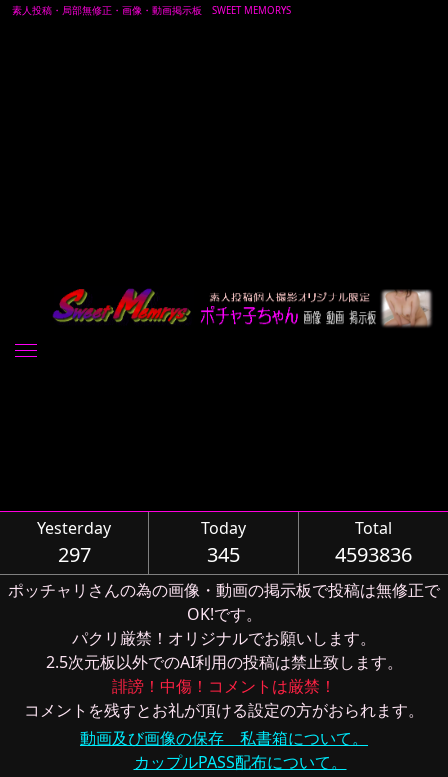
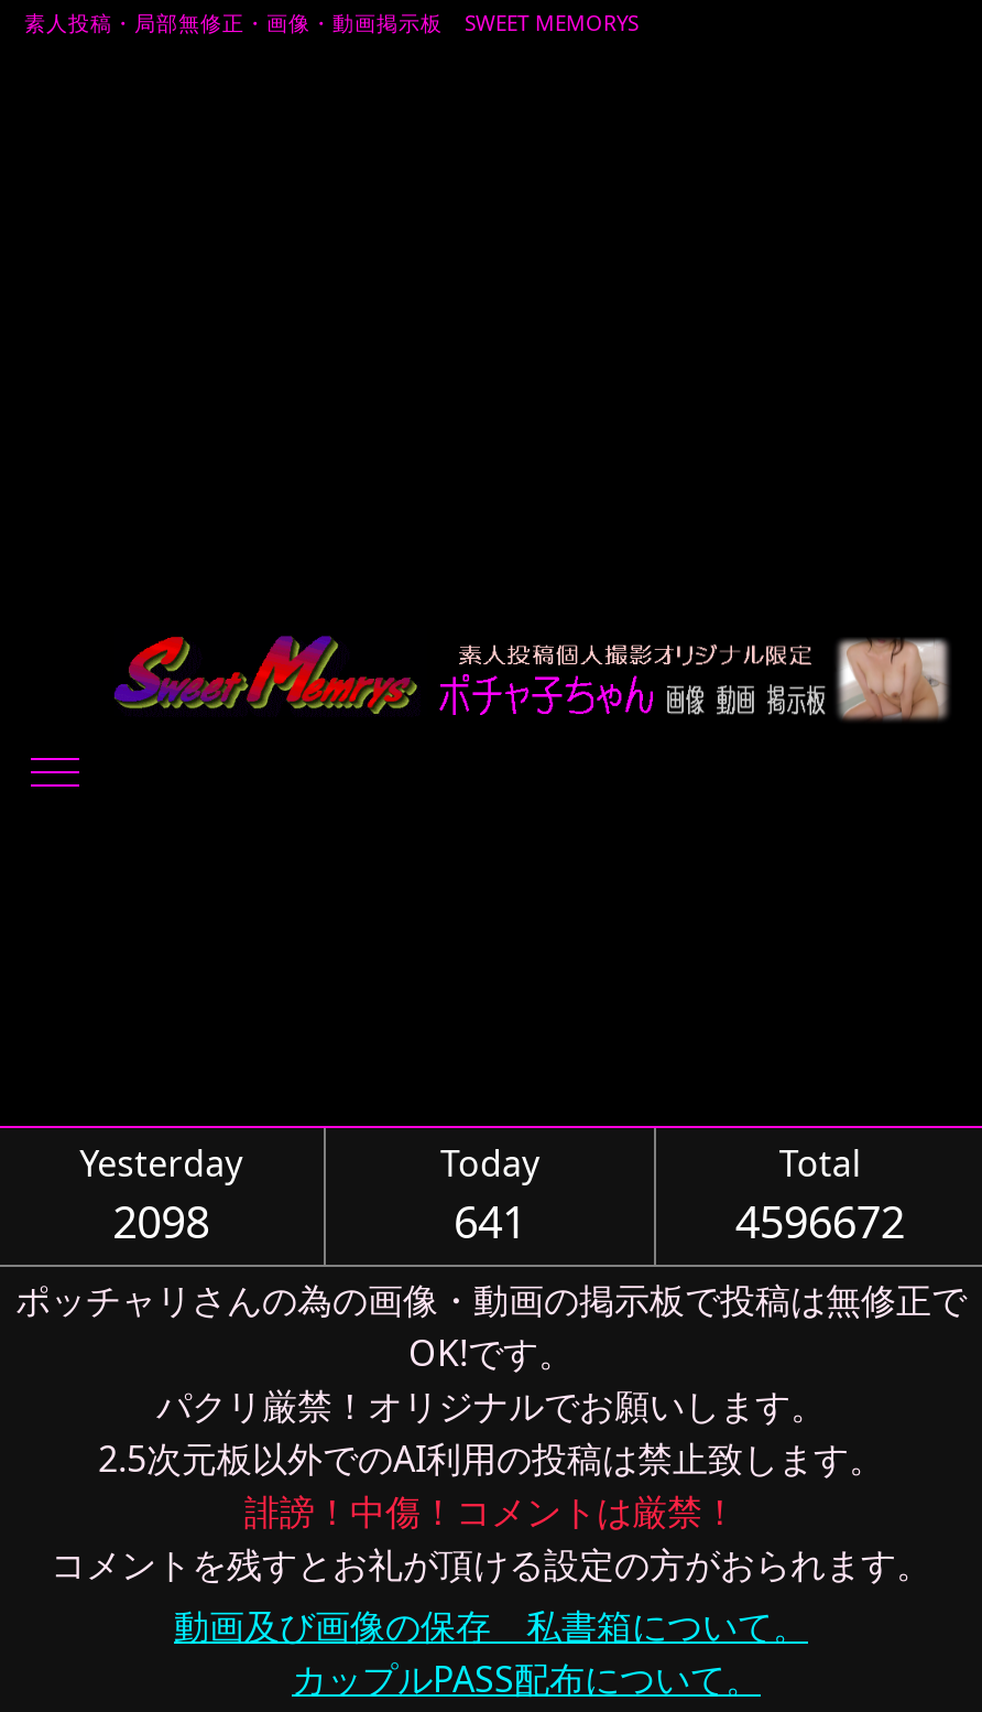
- 297
+ 2098

- 345
+ 641

- 4593836
+ 4596672
